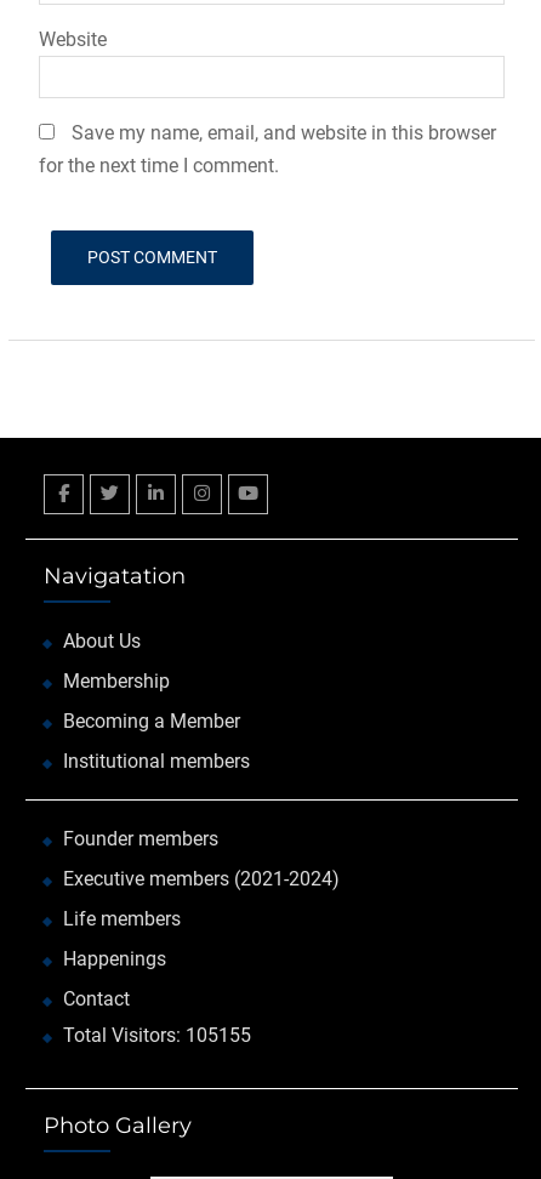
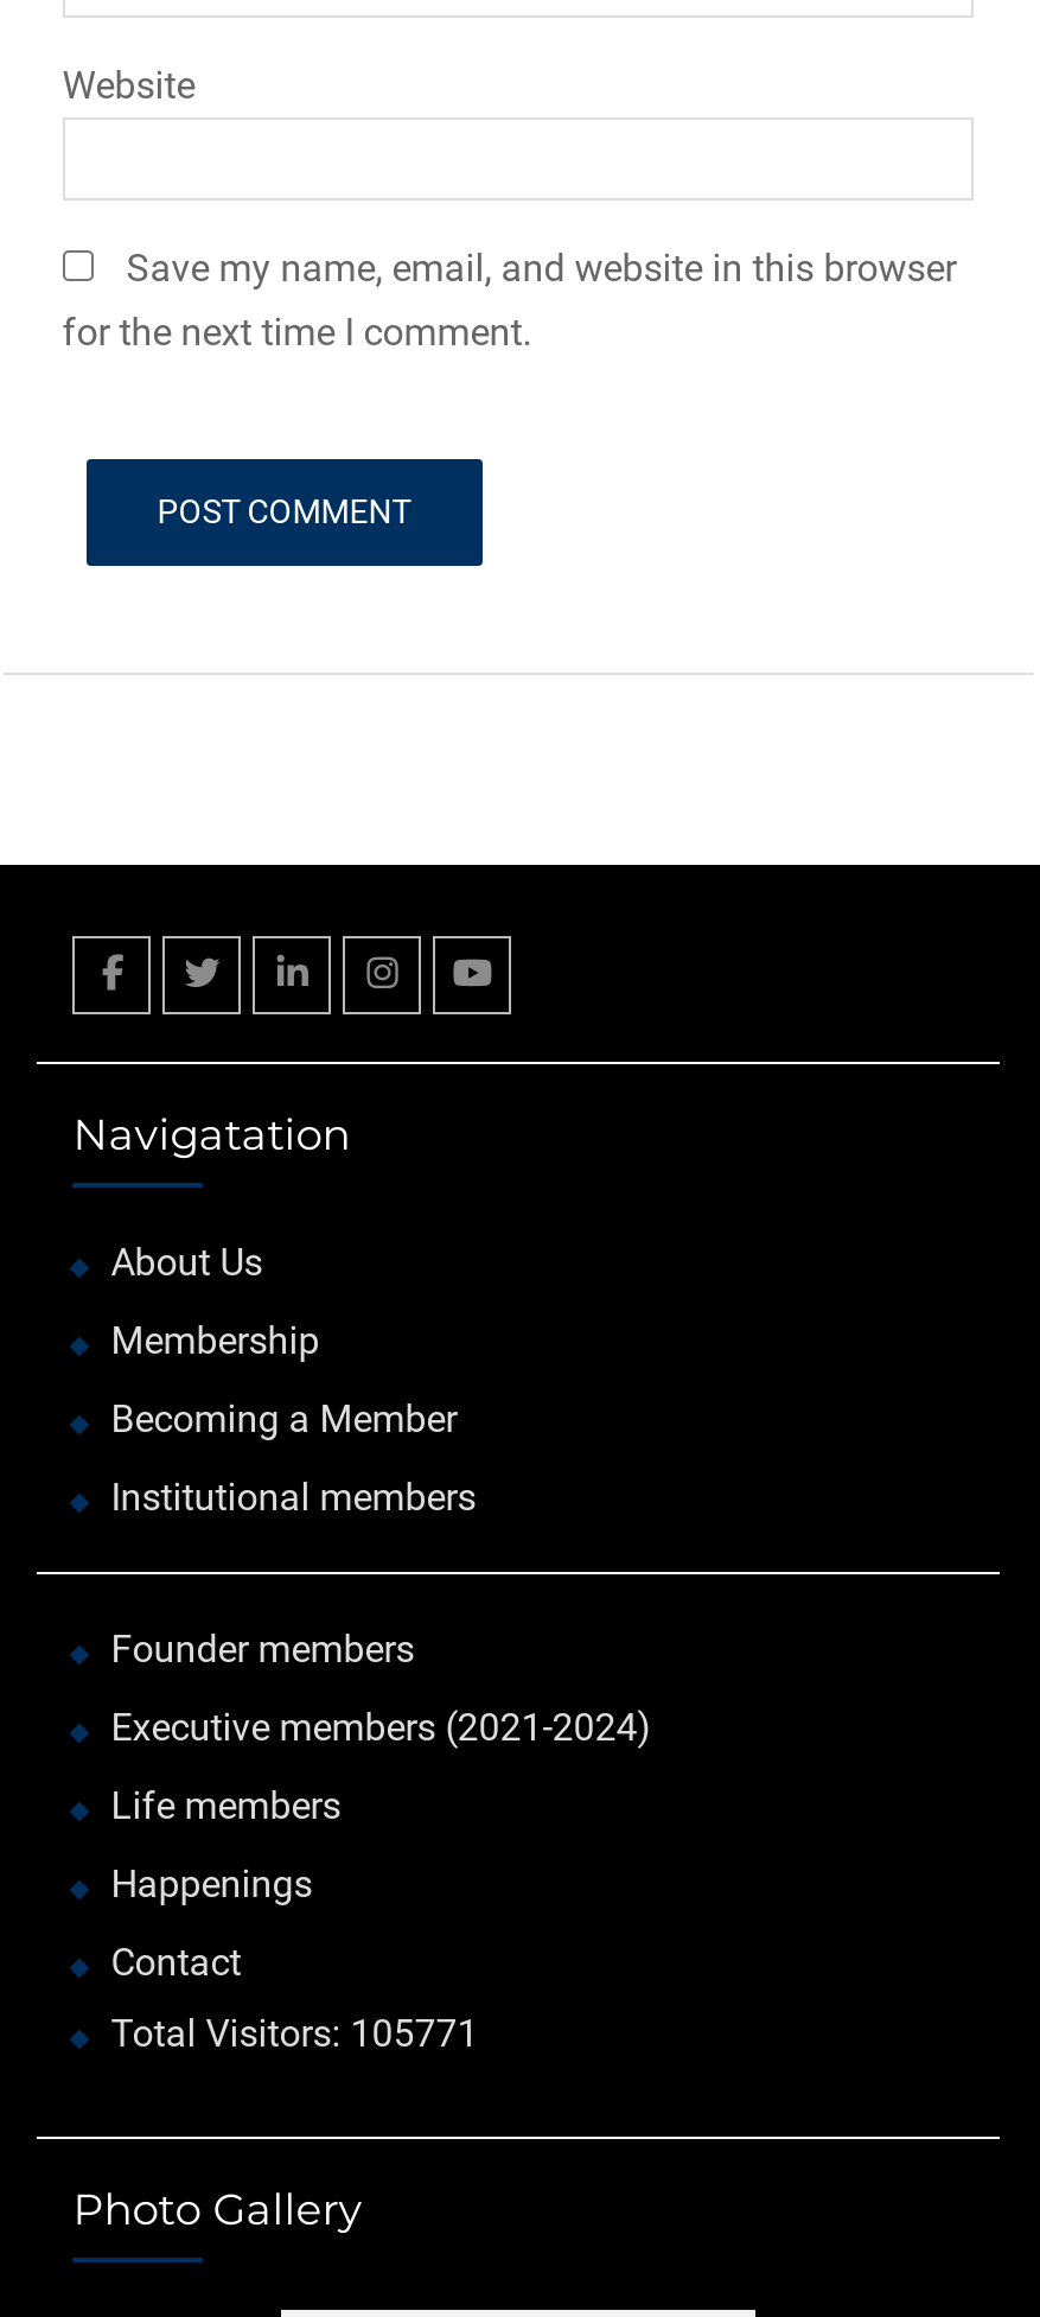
- Total Visitors: 105155
+ Total Visitors: 105771
